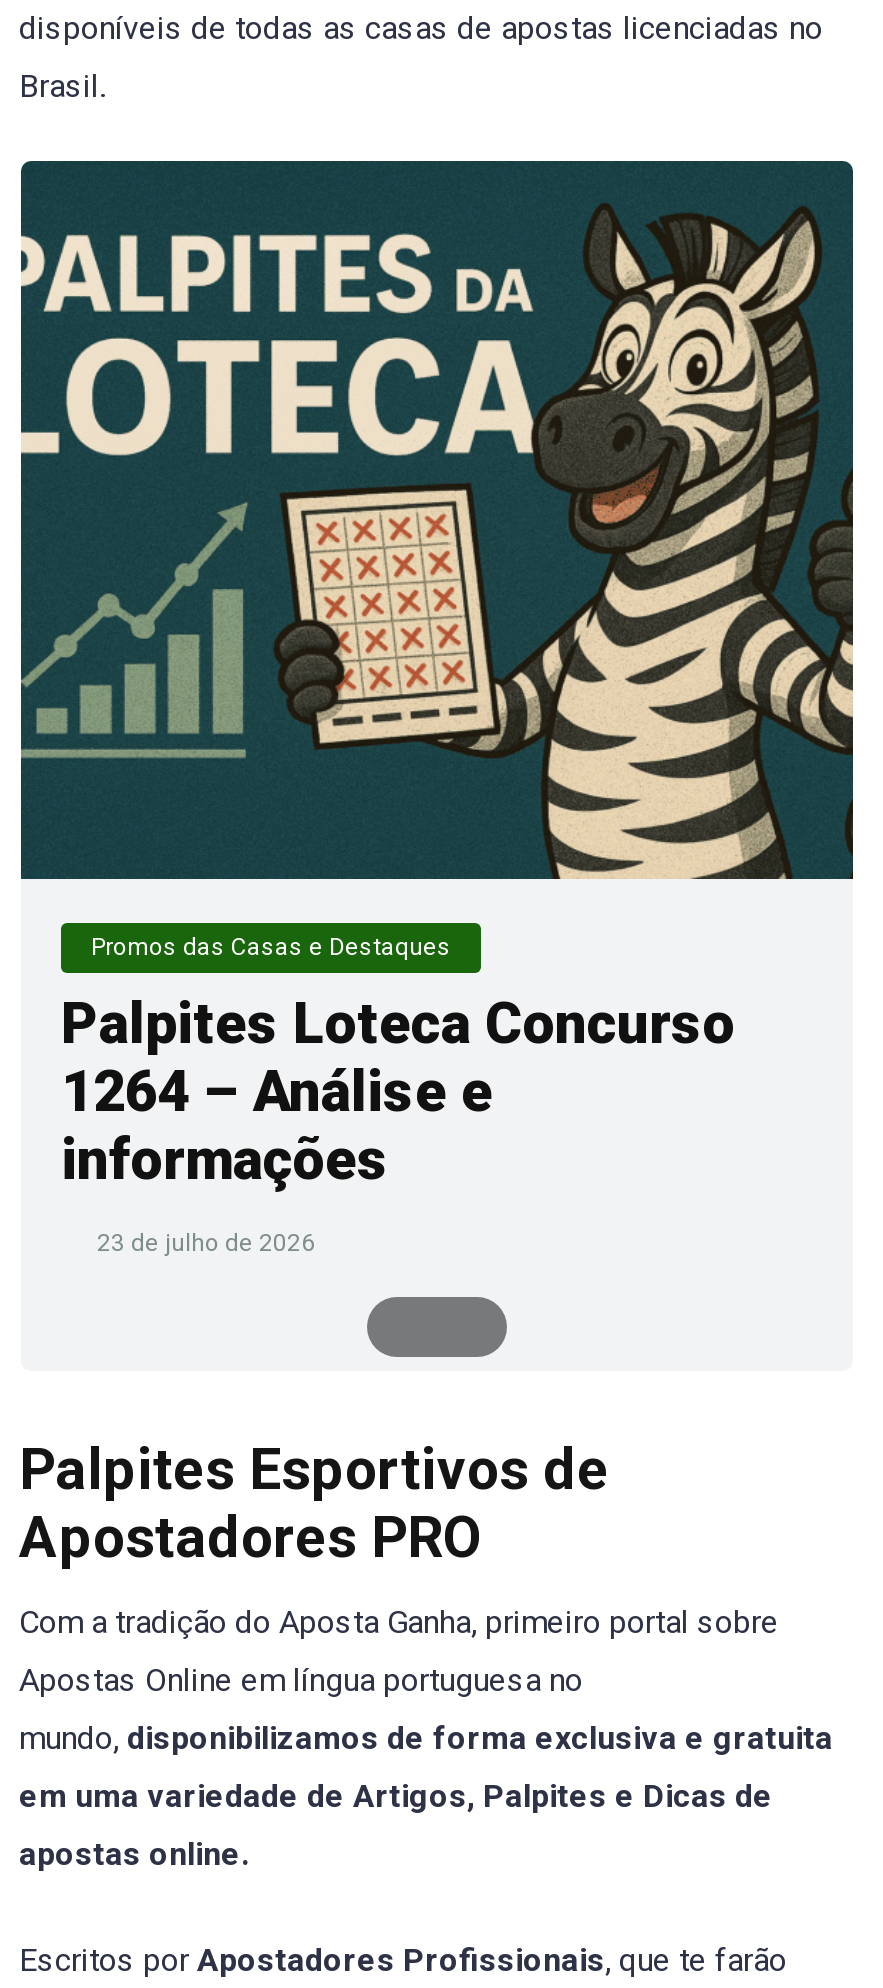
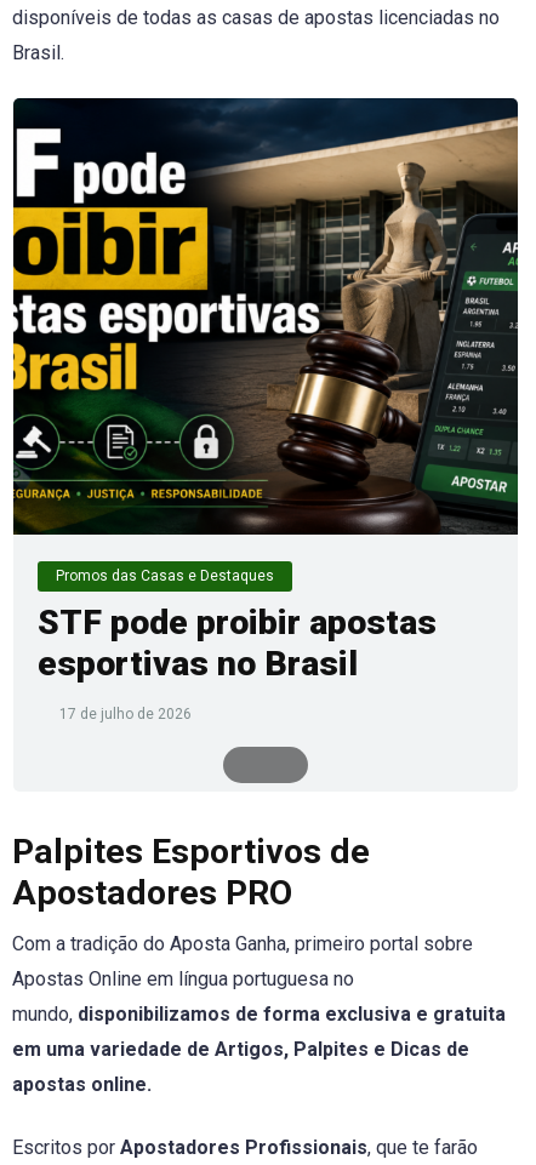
- [image]
+ [image]

- Palpites Loteca Concurso
- 1264 – Análise e
- informações
+ STF pode proibir apostas
+ esportivas no Brasil

- 23 de julho de 2026
+ 17 de julho de 2026
